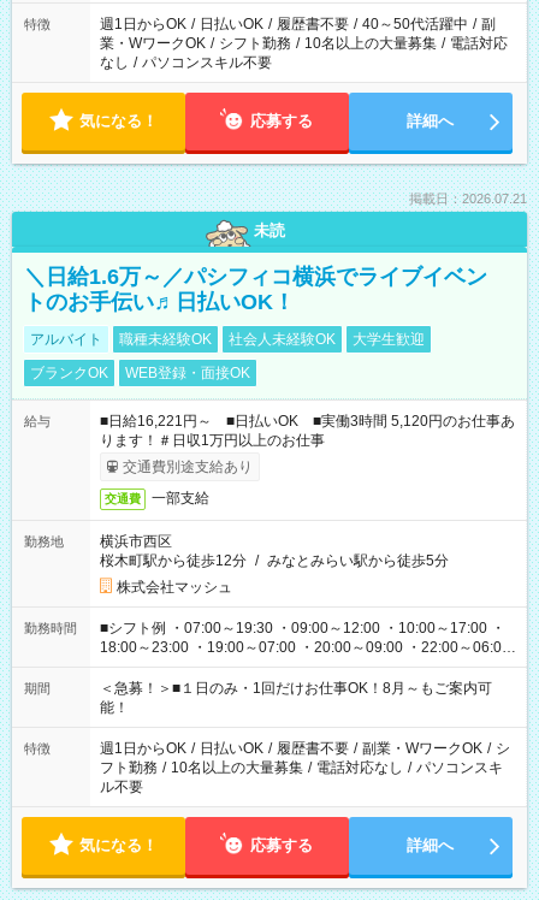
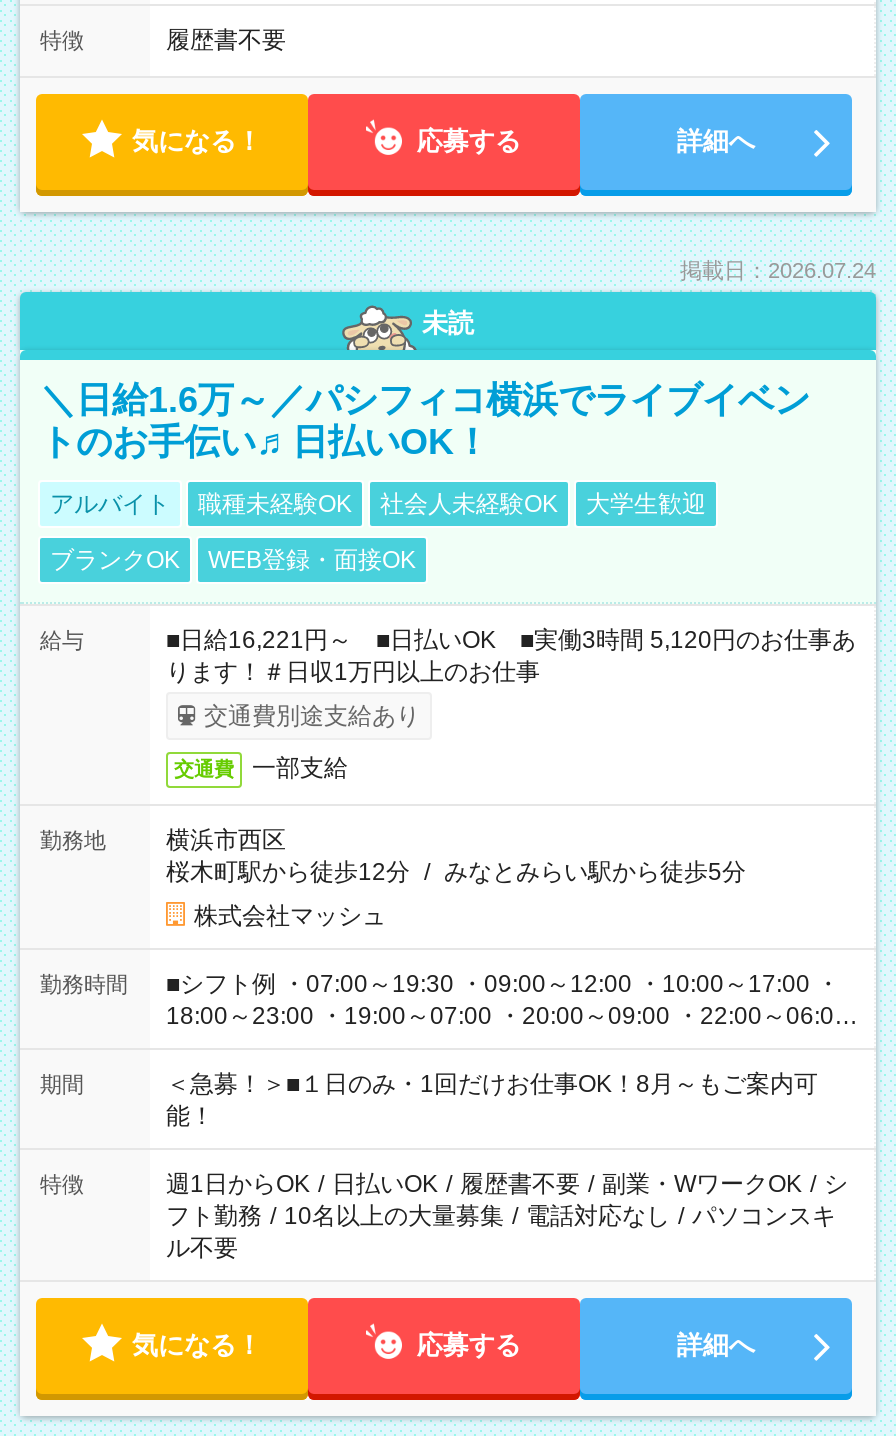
- 週1日からOK / 日払いOK / 履歴書不要 / 40～50代活躍中 / 副
- 業・WワークOK / シフト勤務 / 10名以上の大量募集 / 電話対応
- なし / パソコンスキル不要
+ 履歴書不要

- 掲載日：2026.07.21
+ 掲載日：2026.07.24
